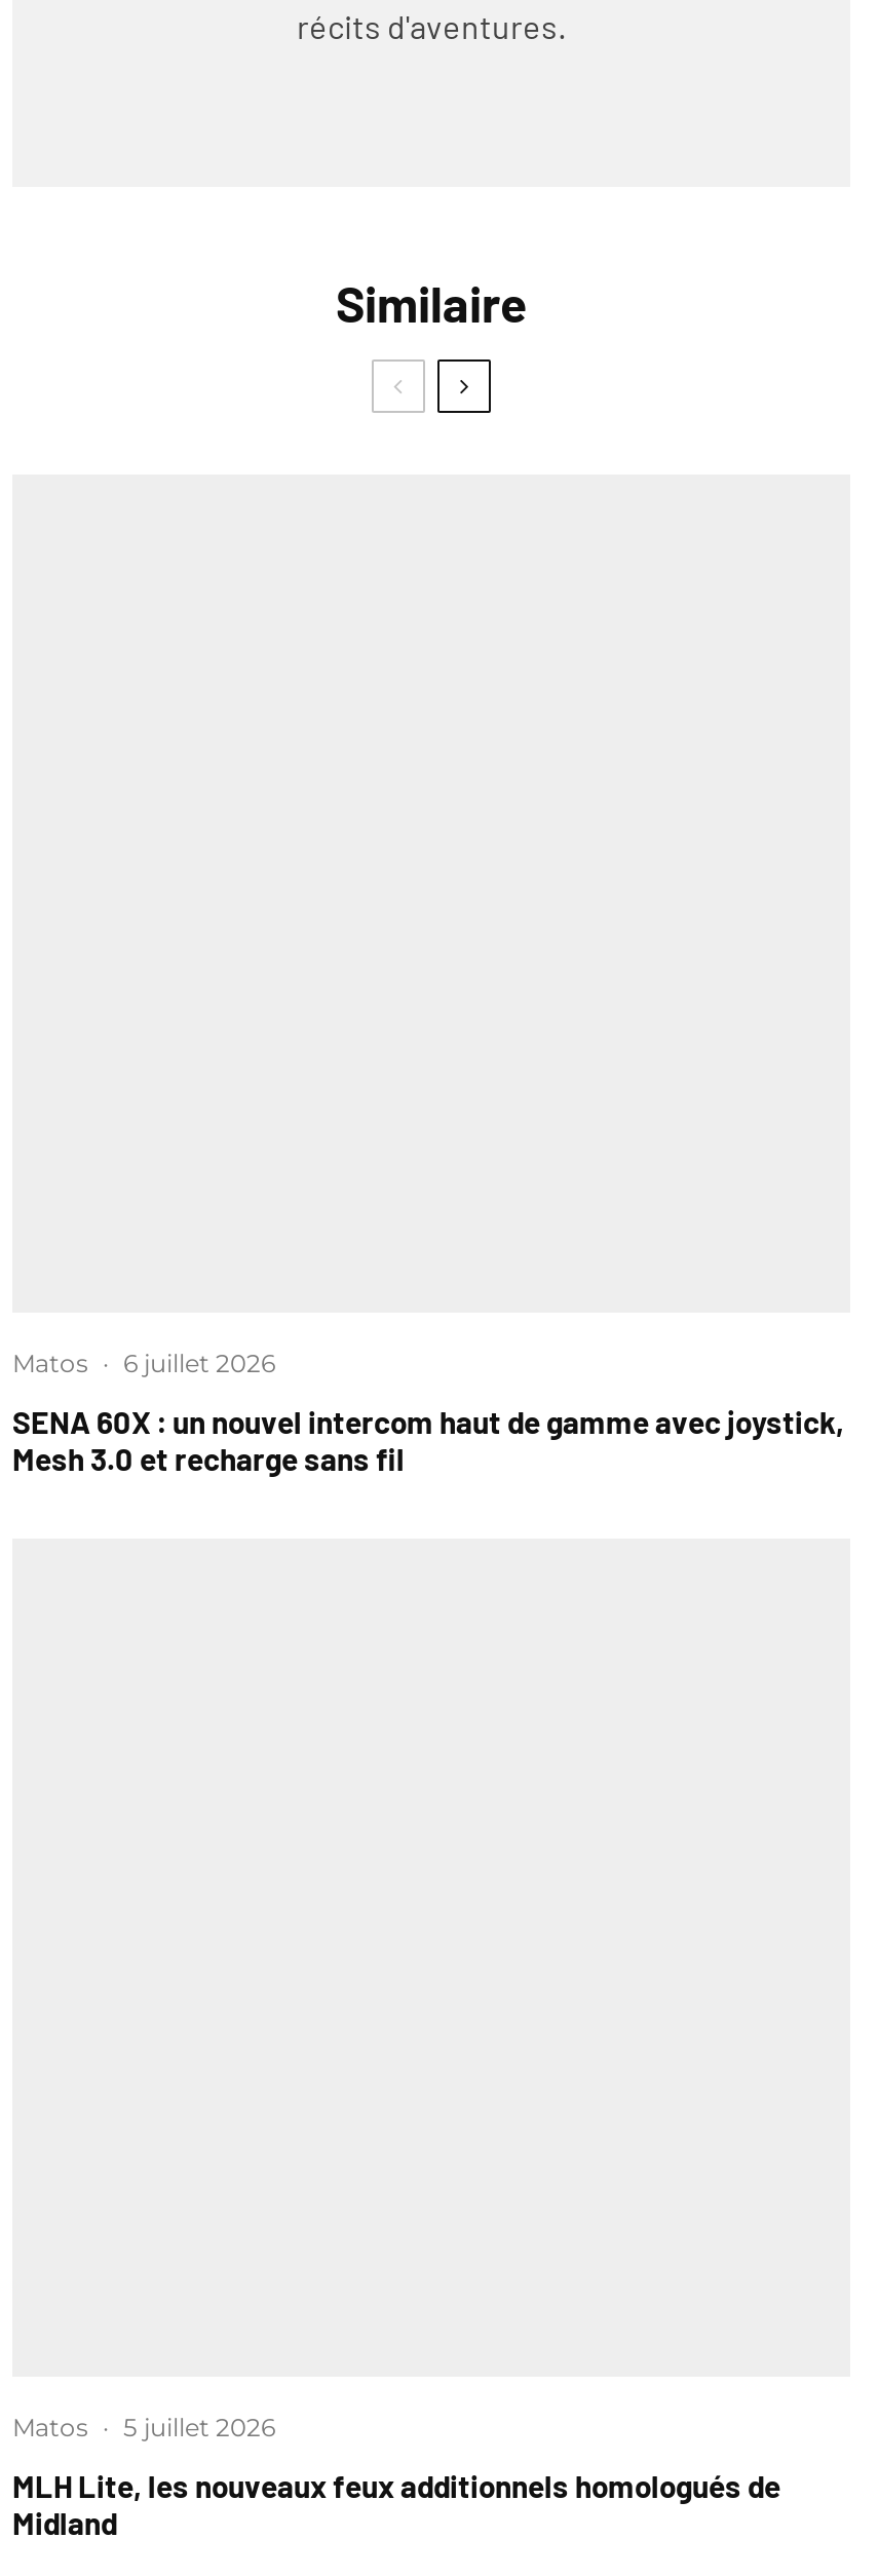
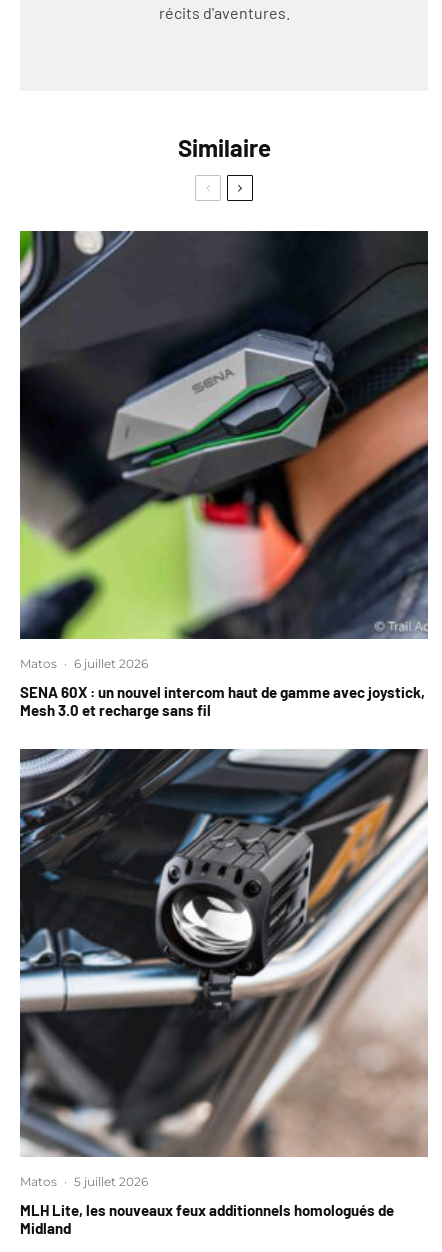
+ [image]

+ [image]
